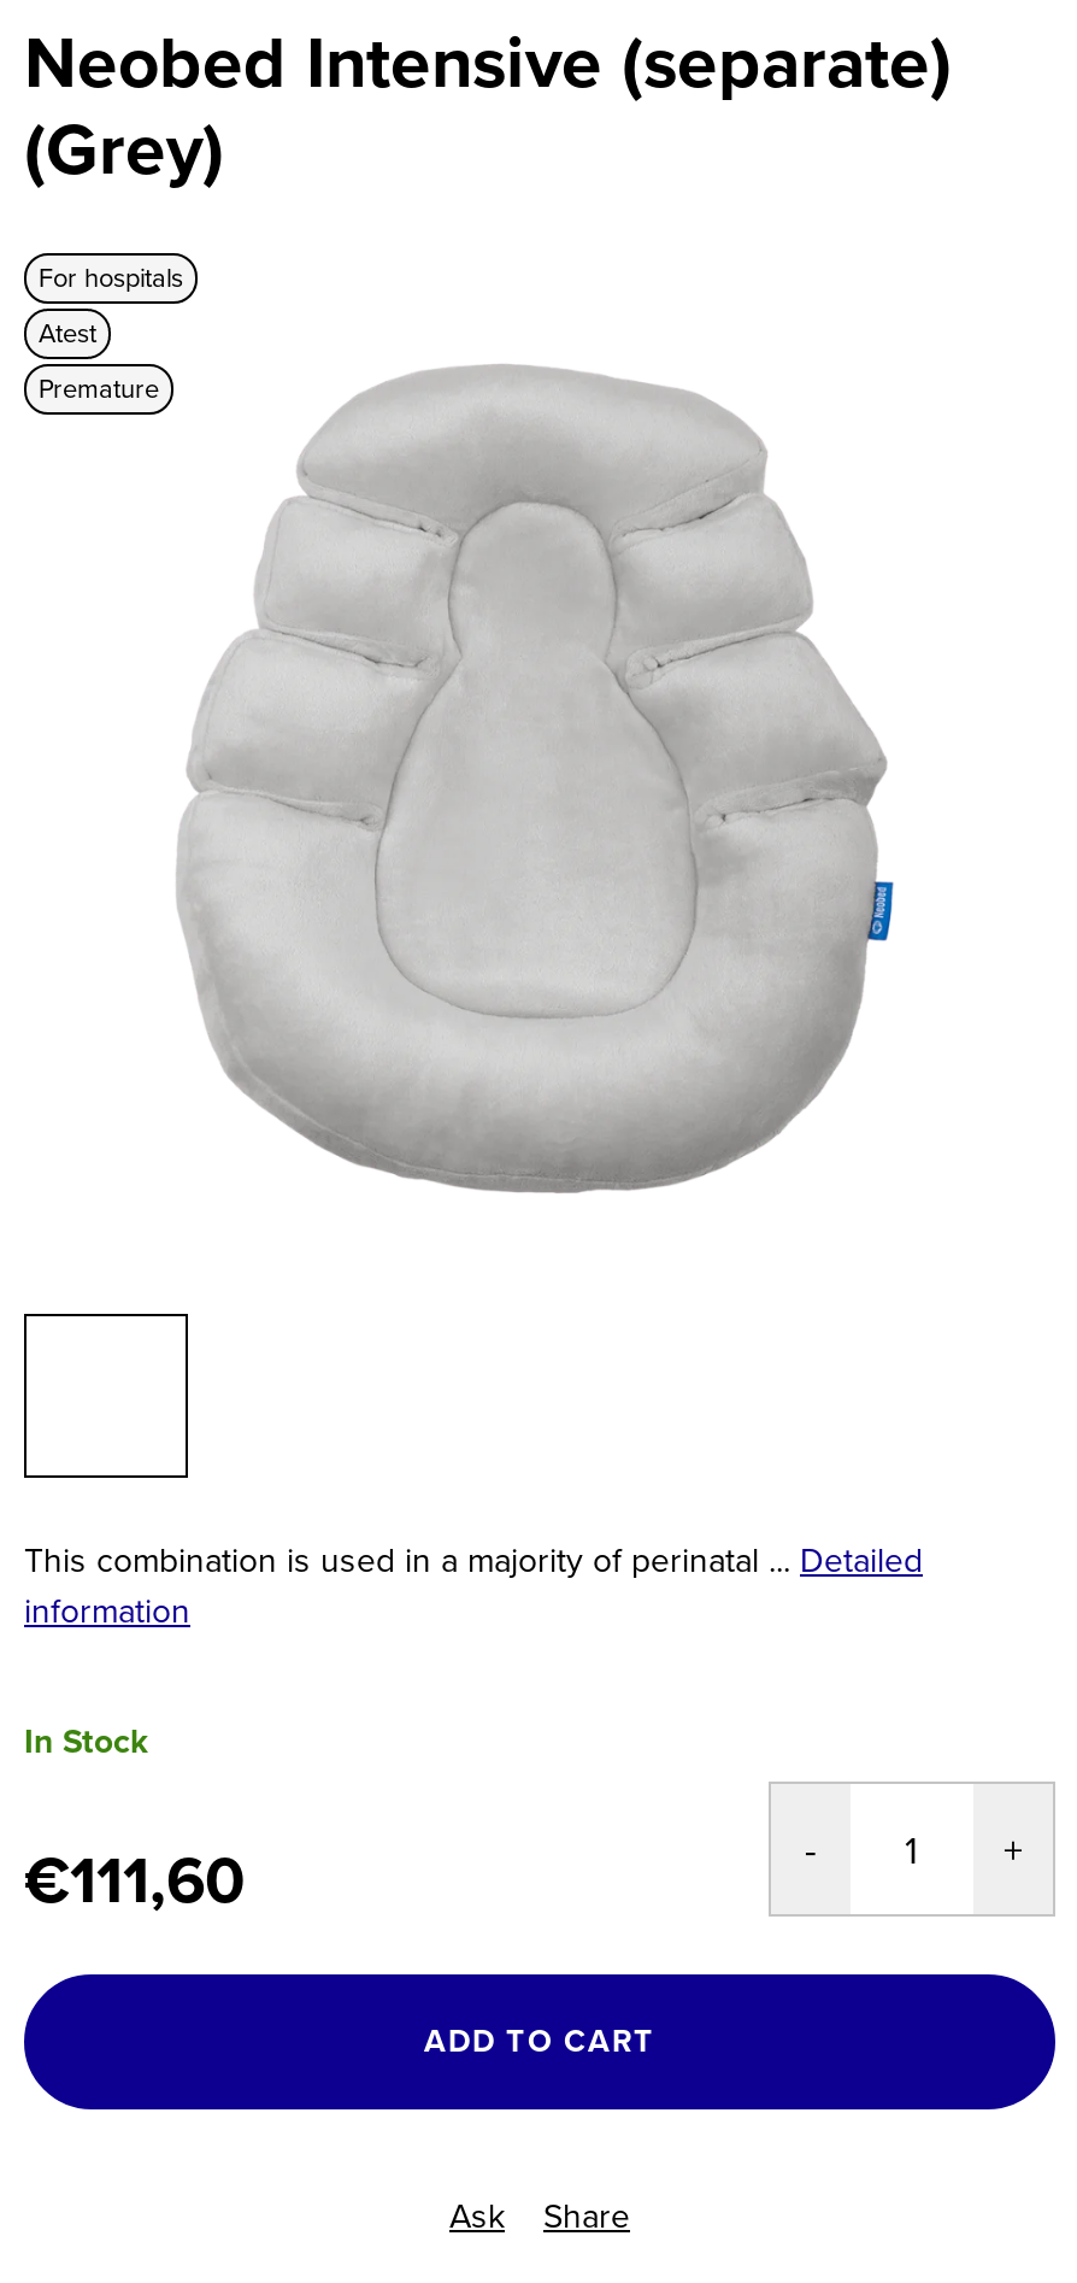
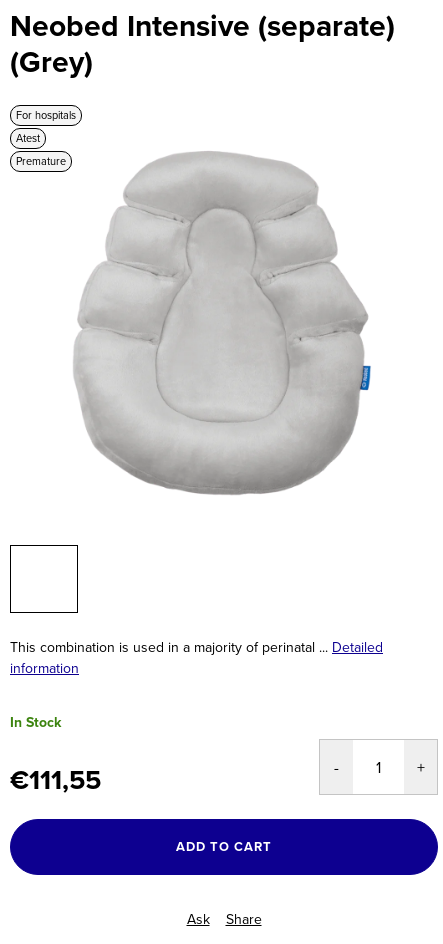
- €111,60
+ €111,55
